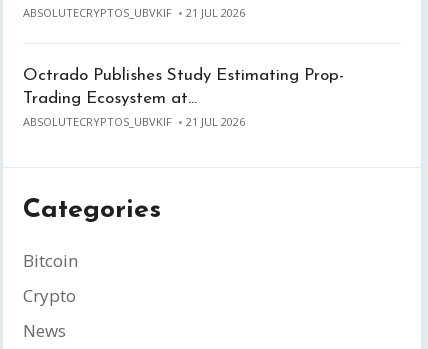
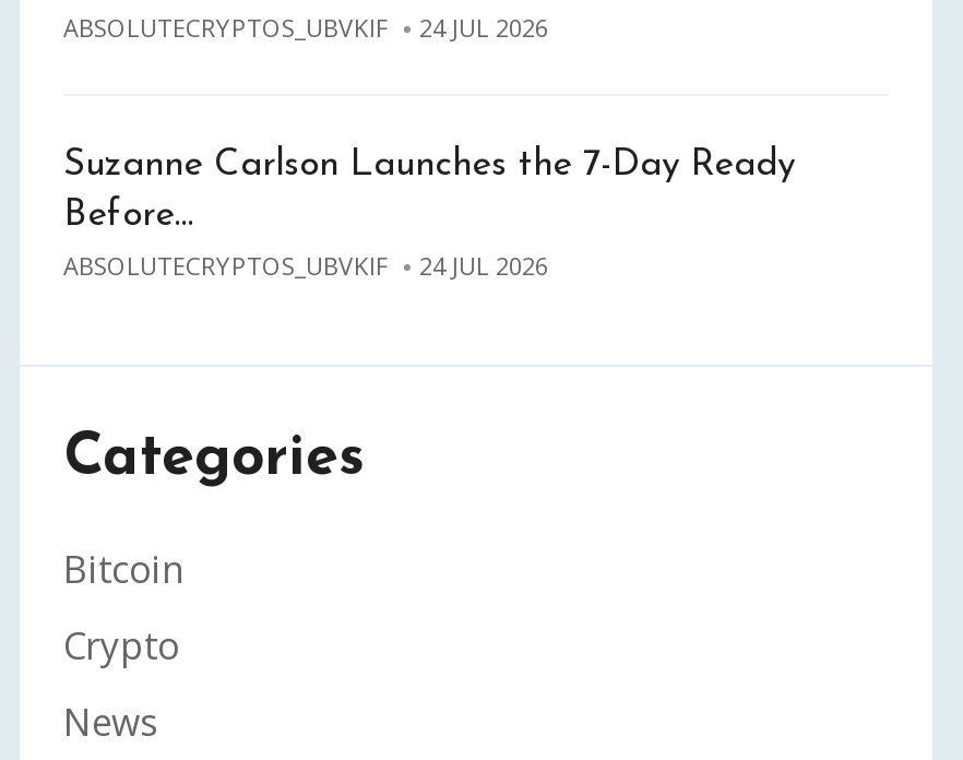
- ABSOLUTECRYPTOS_UBVKIF 21 JUL 2026
+ ABSOLUTECRYPTOS_UBVKIF 24 JUL 2026

- Octrado Publishes Study Estimating Prop-
- Trading Ecosystem at…
+ Suzanne Carlson Launches the 7-Day Ready
+ Before…

- ABSOLUTECRYPTOS_UBVKIF 21 JUL 2026
+ ABSOLUTECRYPTOS_UBVKIF 24 JUL 2026
